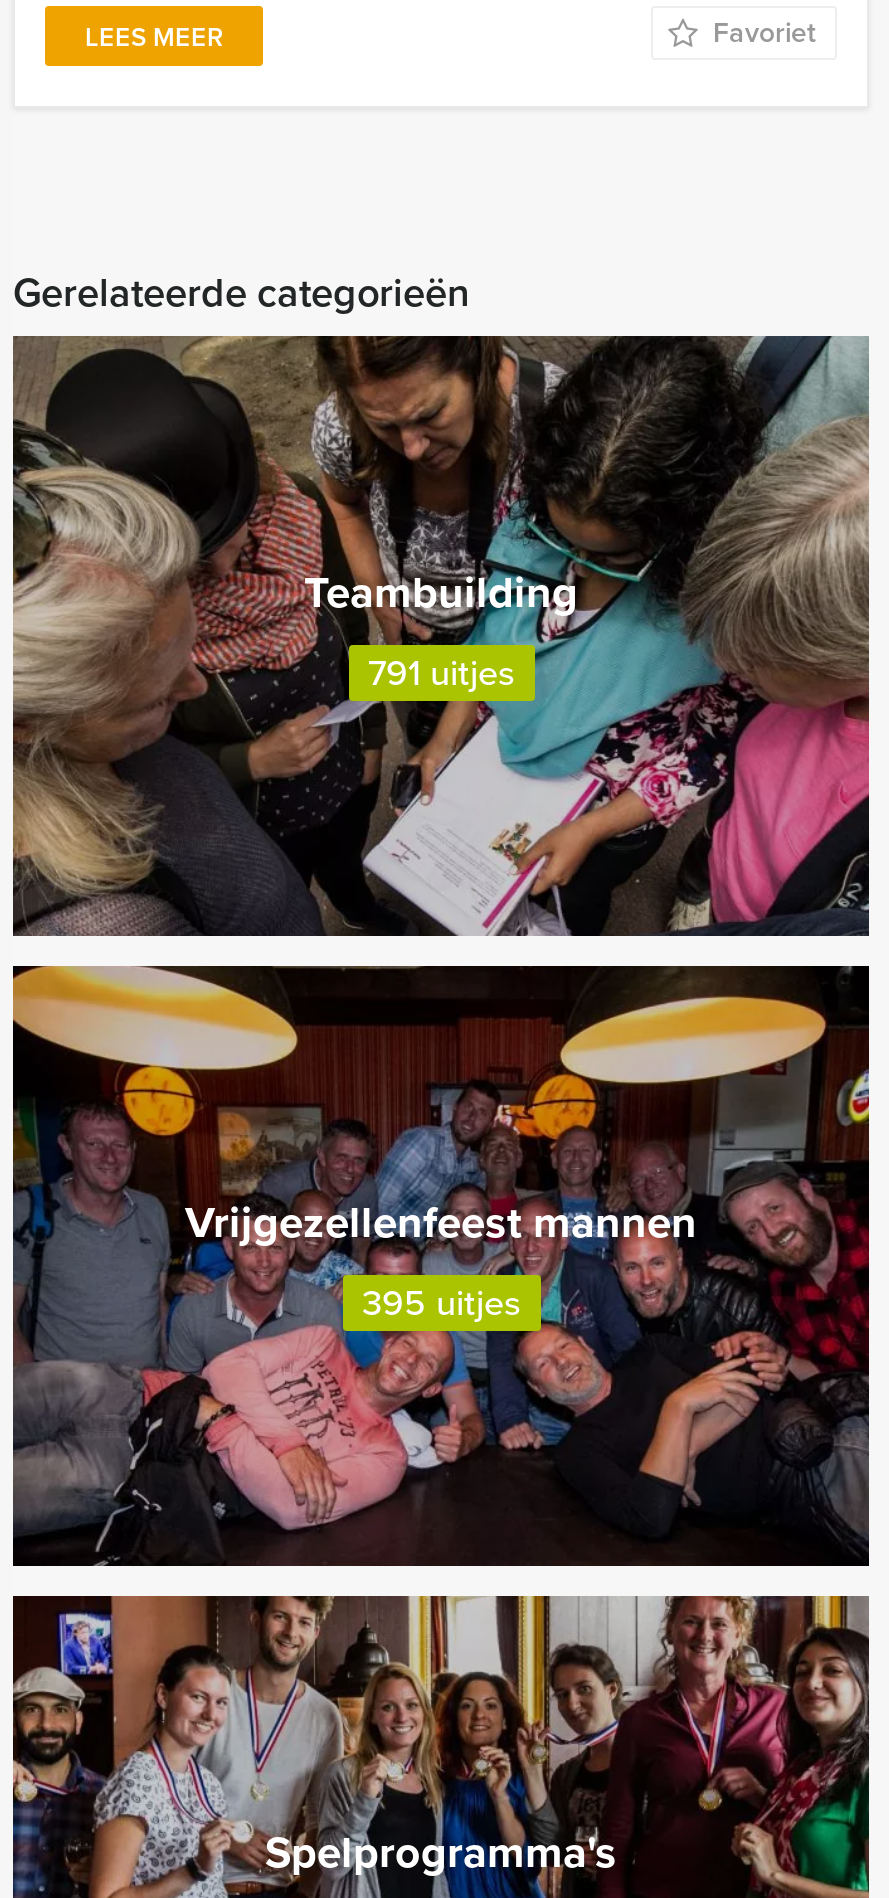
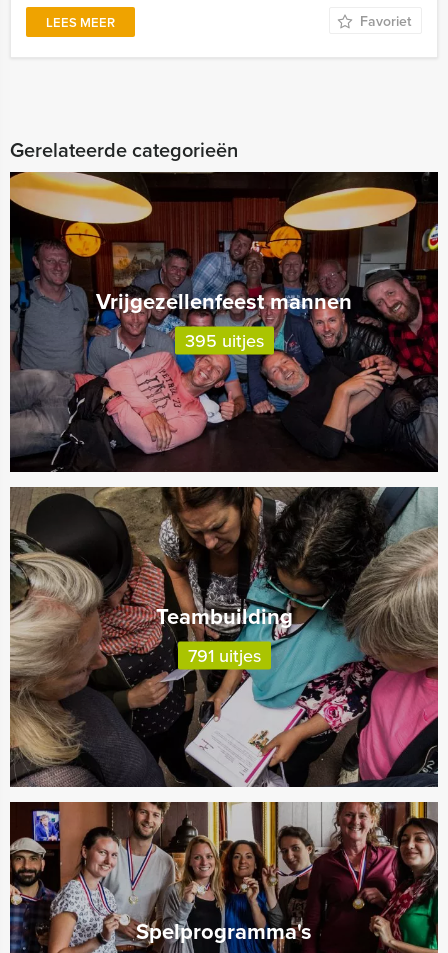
moved down: [image] | Teambuilding | 791 uitjes

moved up: [image] | Vrijgezellenfeest mannen | 395 uitjes
